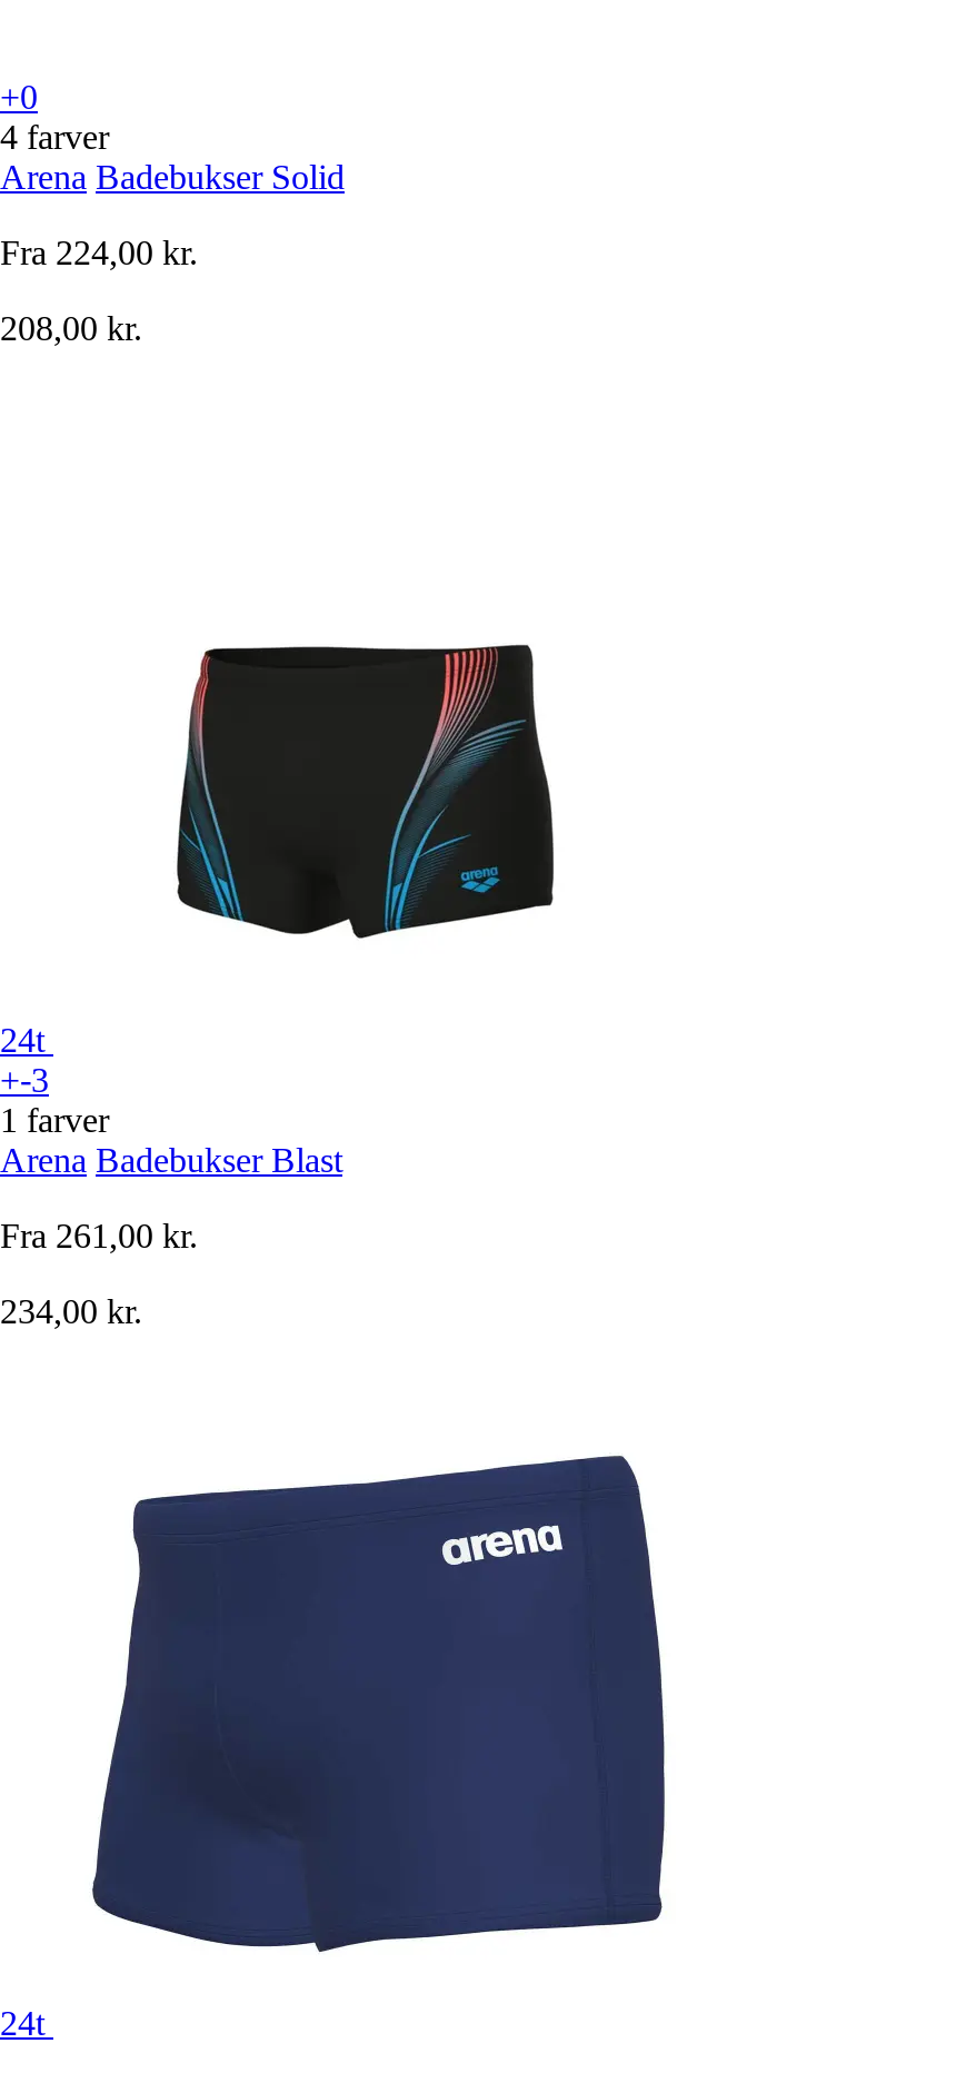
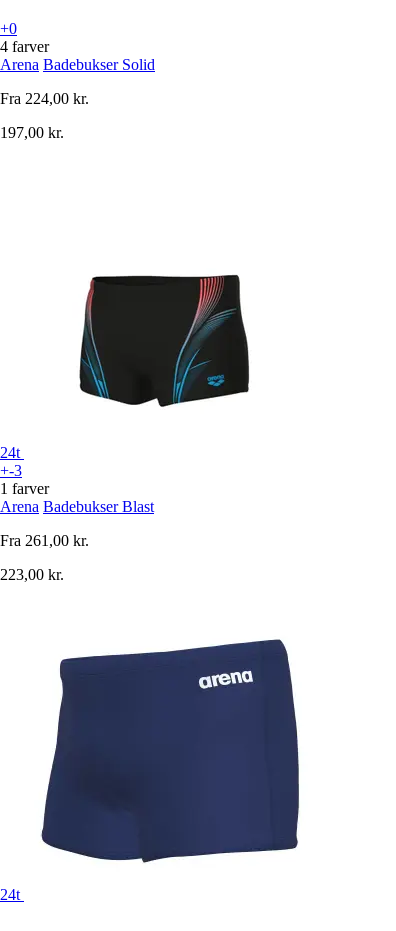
- 208,00 kr.
+ 197,00 kr.

- 234,00 kr.
+ 223,00 kr.
